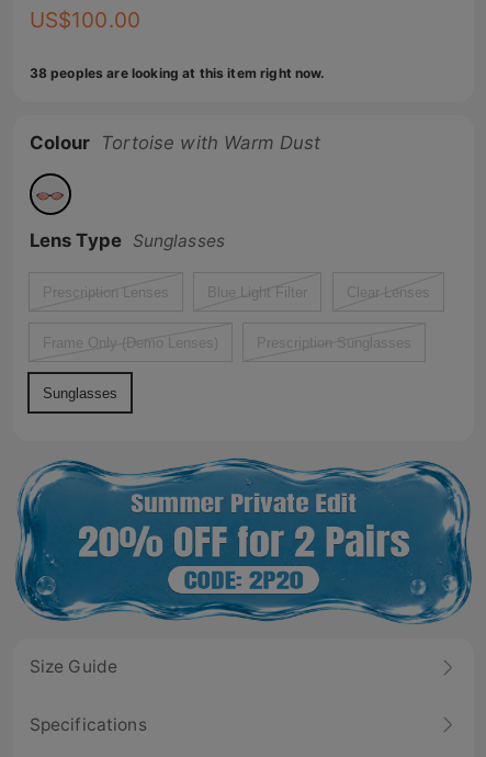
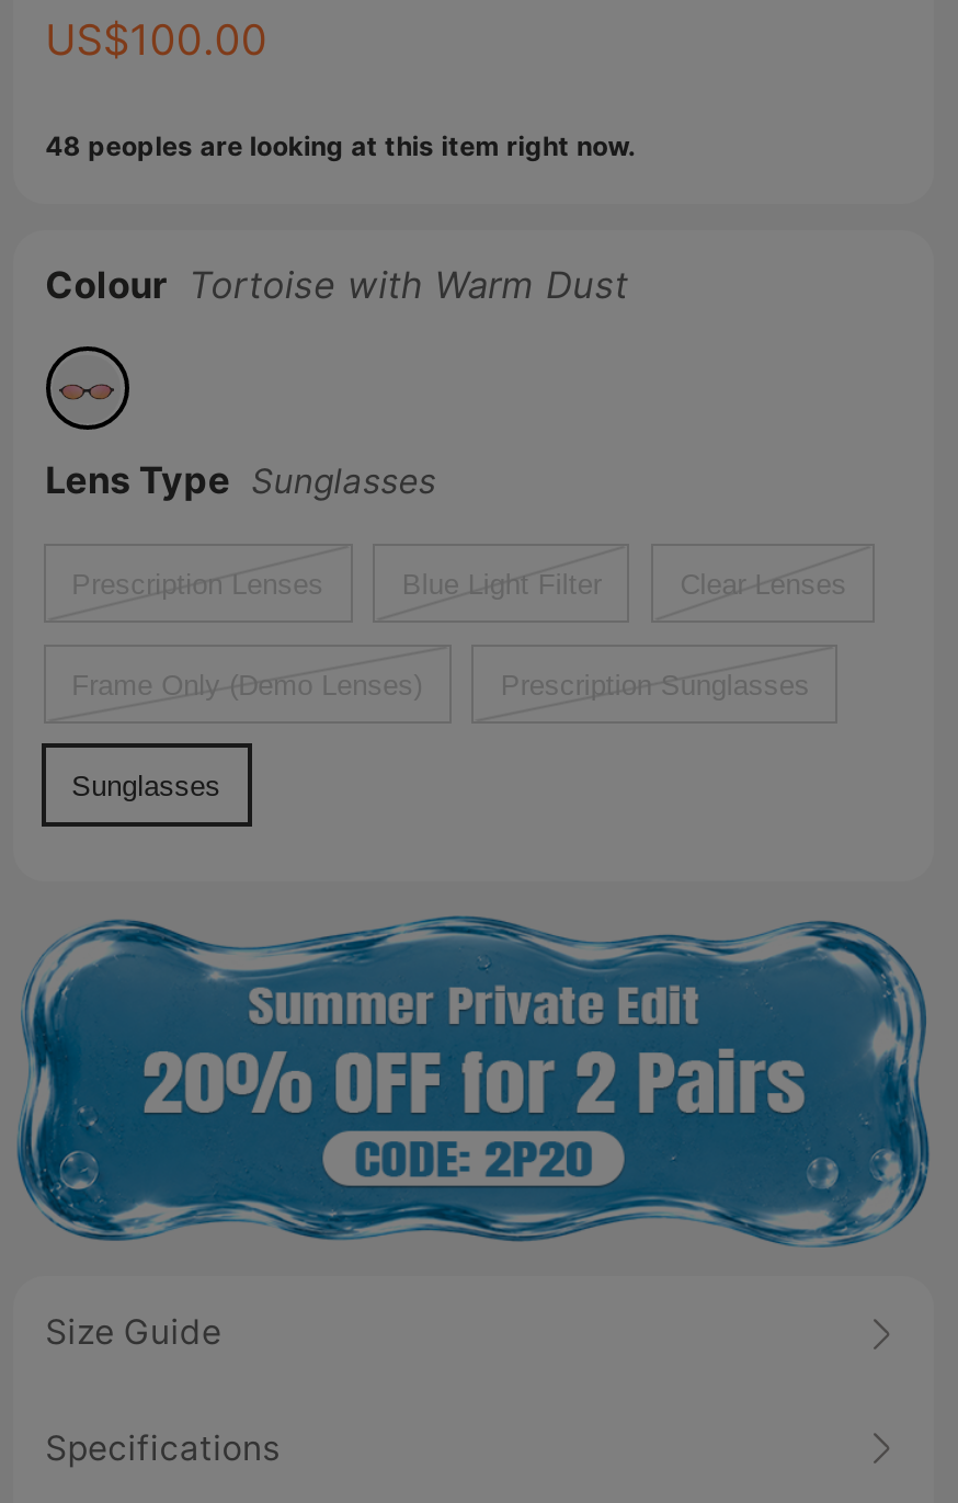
- 38 peoples are looking at this item right now.
+ 48 peoples are looking at this item right now.
